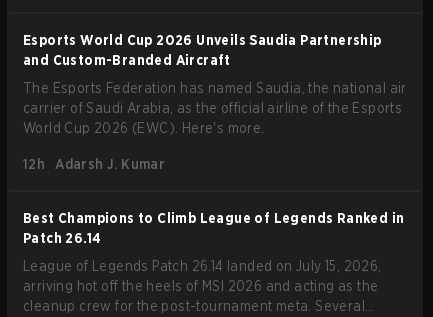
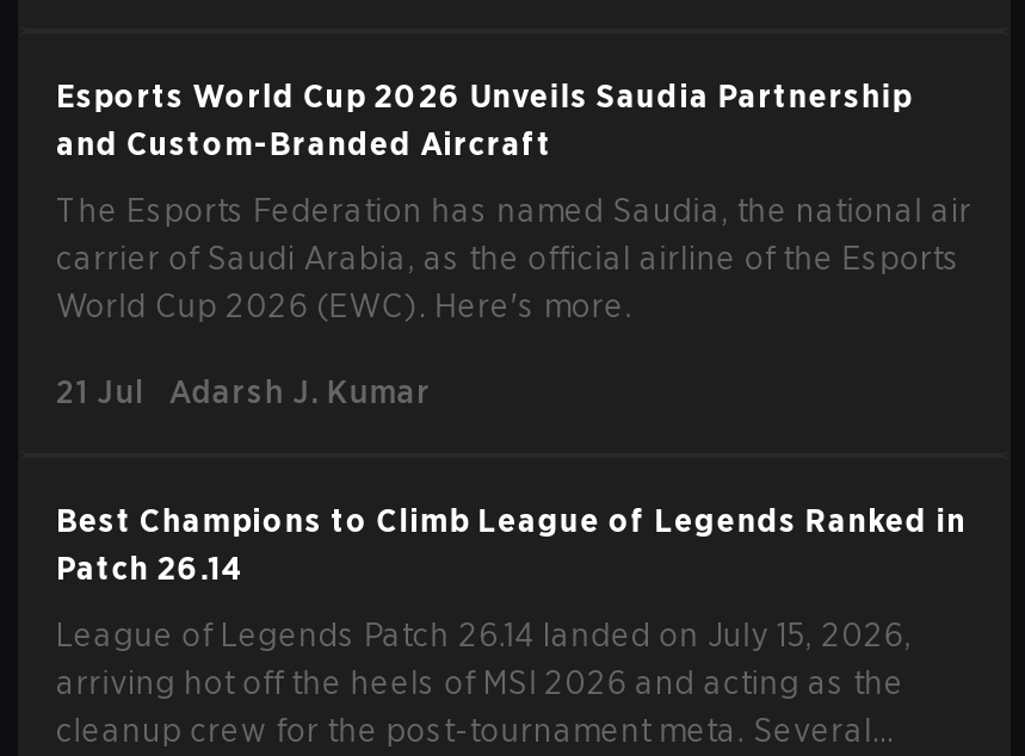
- 12h Adarsh J. Kumar
+ 21 Jul Adarsh J. Kumar
